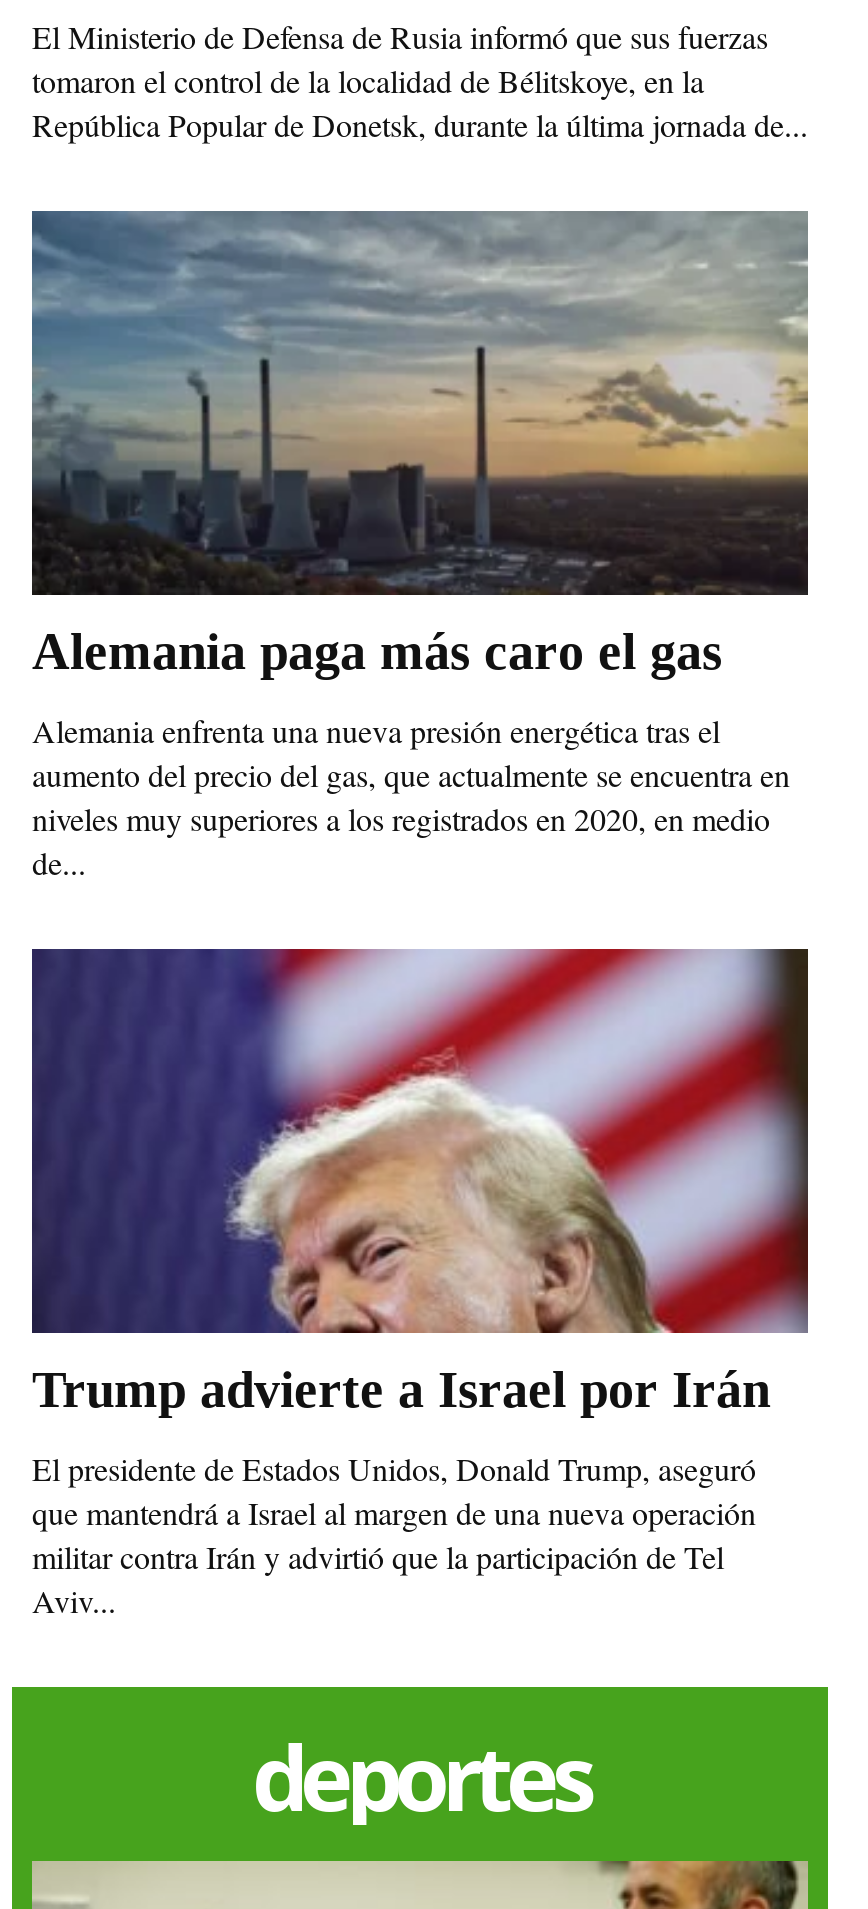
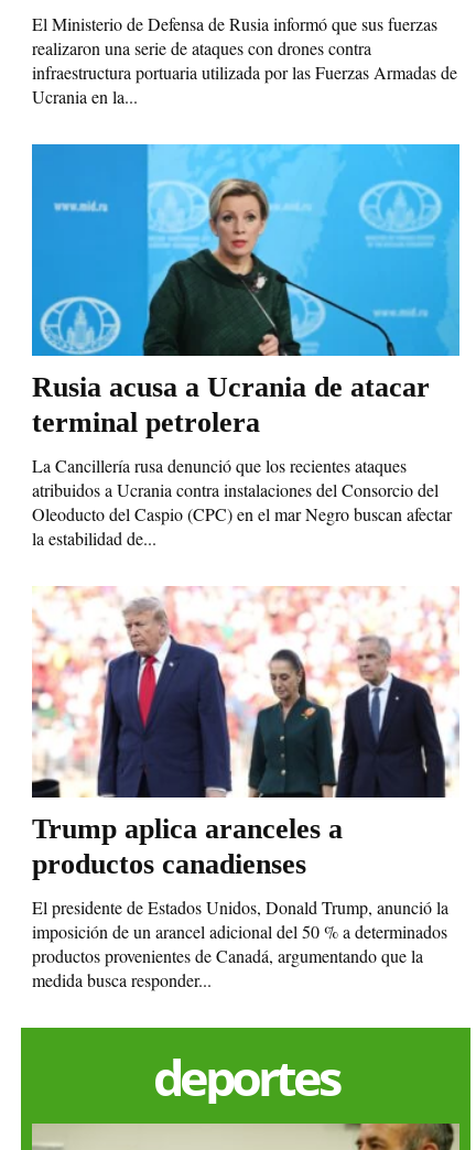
- tomaron el control de la localidad de Bélitskoye, en la
- República Popular de Donetsk, durante la última jornada de...
+ realizaron una serie de ataques con drones contra
+ infraestructura portuaria utilizada por las Fuerzas Armadas de
+ Ucrania en la...

- [image]
- Alemania paga más caro el gas
+ [image]
+ Rusia acusa a Ucrania de atacar
+ terminal petrolera

- Alemania enfrenta una nueva presión energética tras el
- aumento del precio del gas, que actualmente se encuentra en
- niveles muy superiores a los registrados en 2020, en medio
- de...
+ La Cancillería rusa denunció que los recientes ataques
+ atribuidos a Ucrania contra instalaciones del Consorcio del
+ Oleoducto del Caspio (CPC) en el mar Negro buscan afectar
+ la estabilidad de...

- [image]
+ [image]

- Trump advierte a Israel por Irán
+ Trump aplica aranceles a
+ productos canadienses

- El presidente de Estados Unidos, Donald Trump, aseguró
- que mantendrá a Israel al margen de una nueva operación
- militar contra Irán y advirtió que la participación de Tel
- Aviv...
+ El presidente de Estados Unidos, Donald Trump, anunció la
+ imposición de un arancel adicional del 50 % a determinados
+ productos provenientes de Canadá, argumentando que la
+ medida busca responder...
